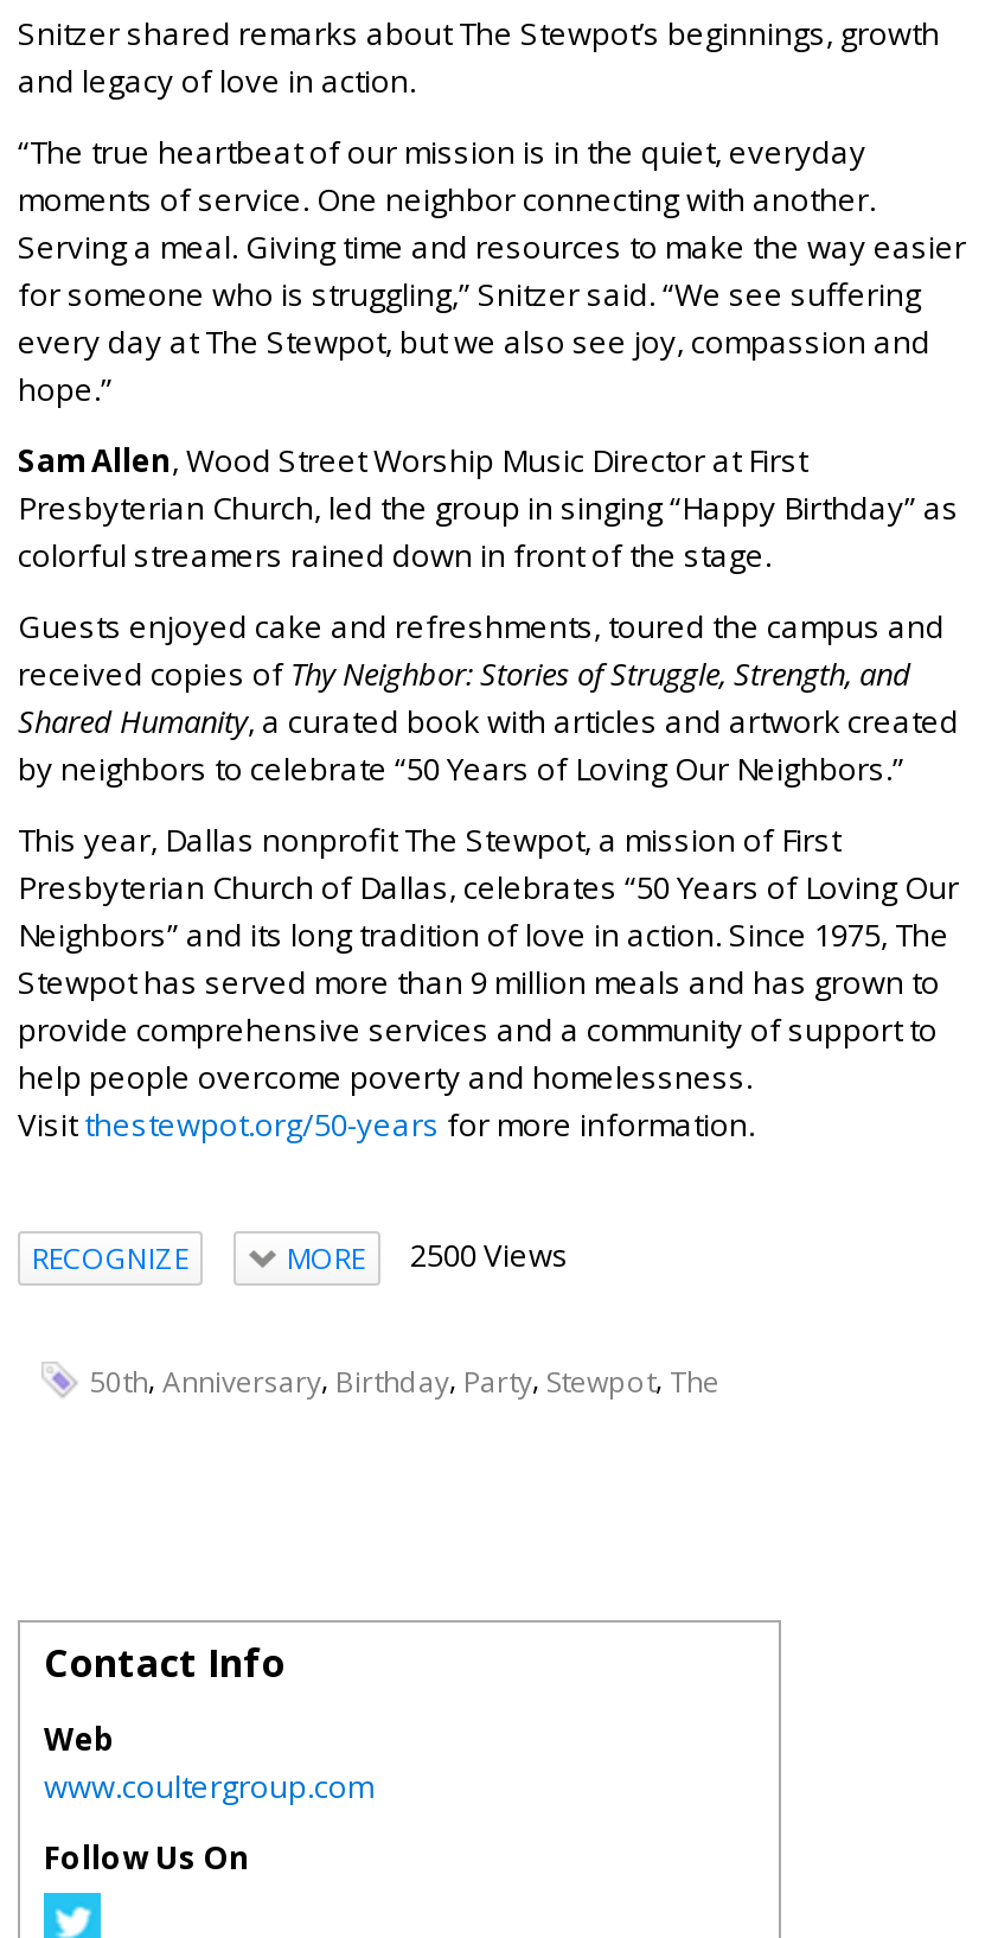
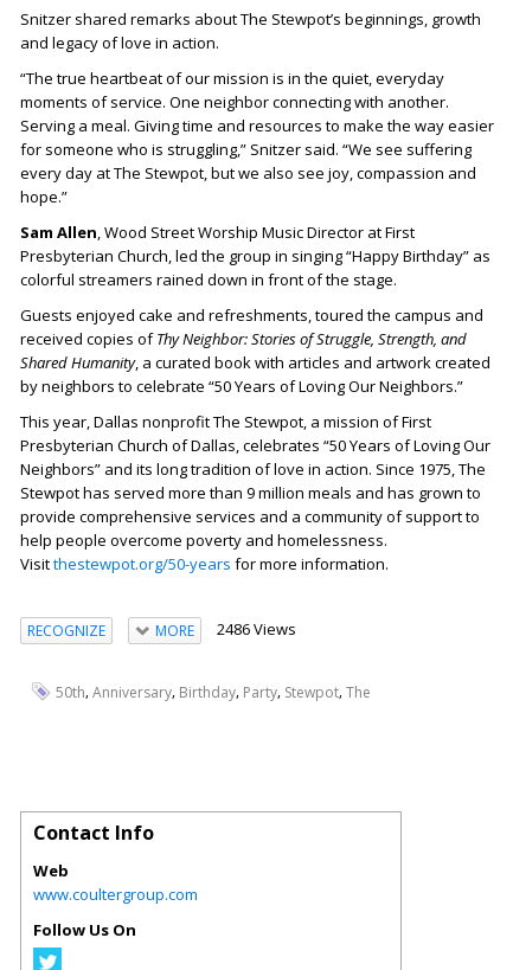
- MORE 2500 Views
+ MORE 2486 Views
